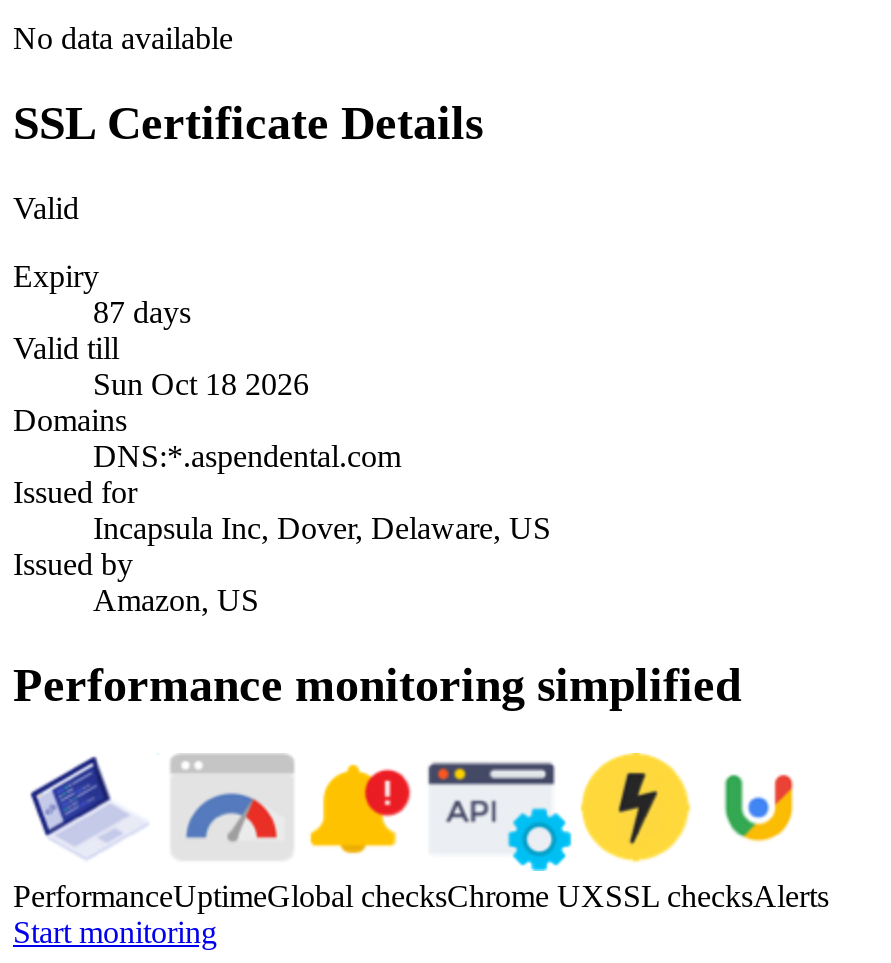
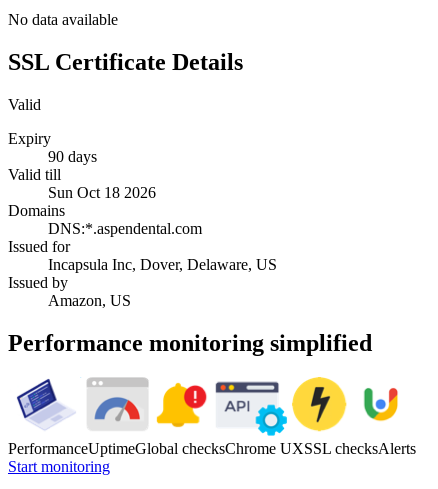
- 87 days
+ 90 days
